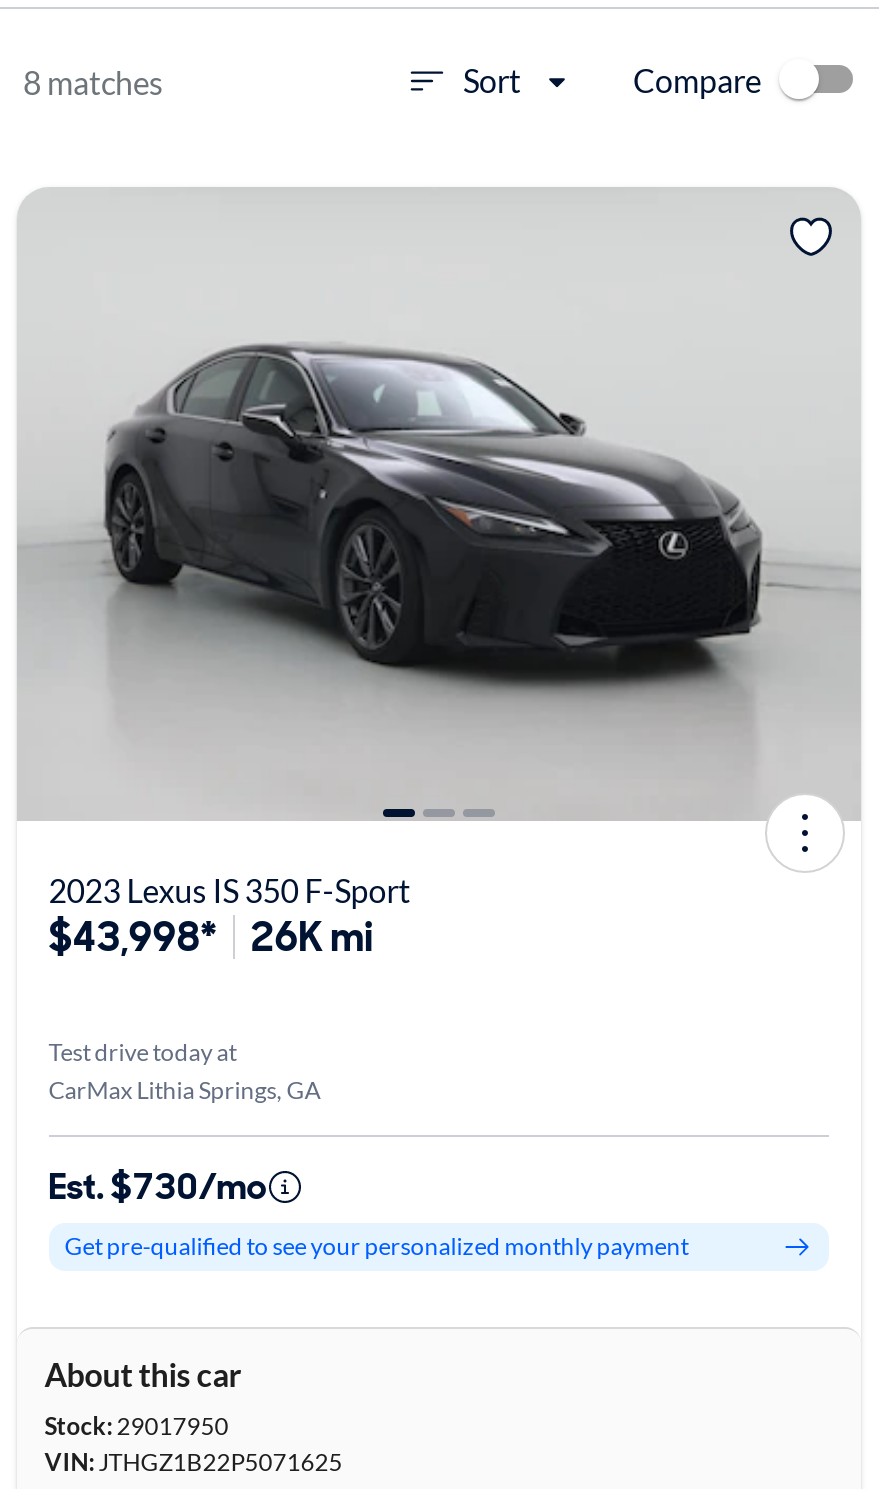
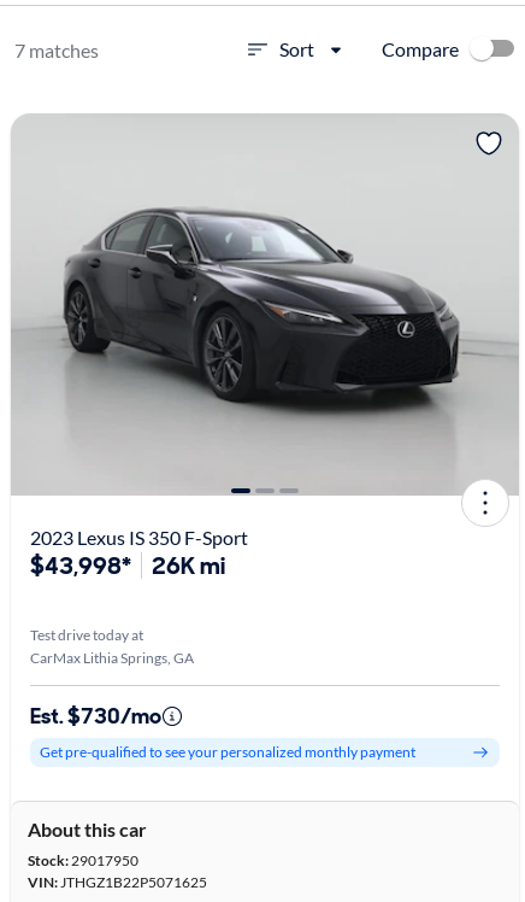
- 8 matches
+ 7 matches
